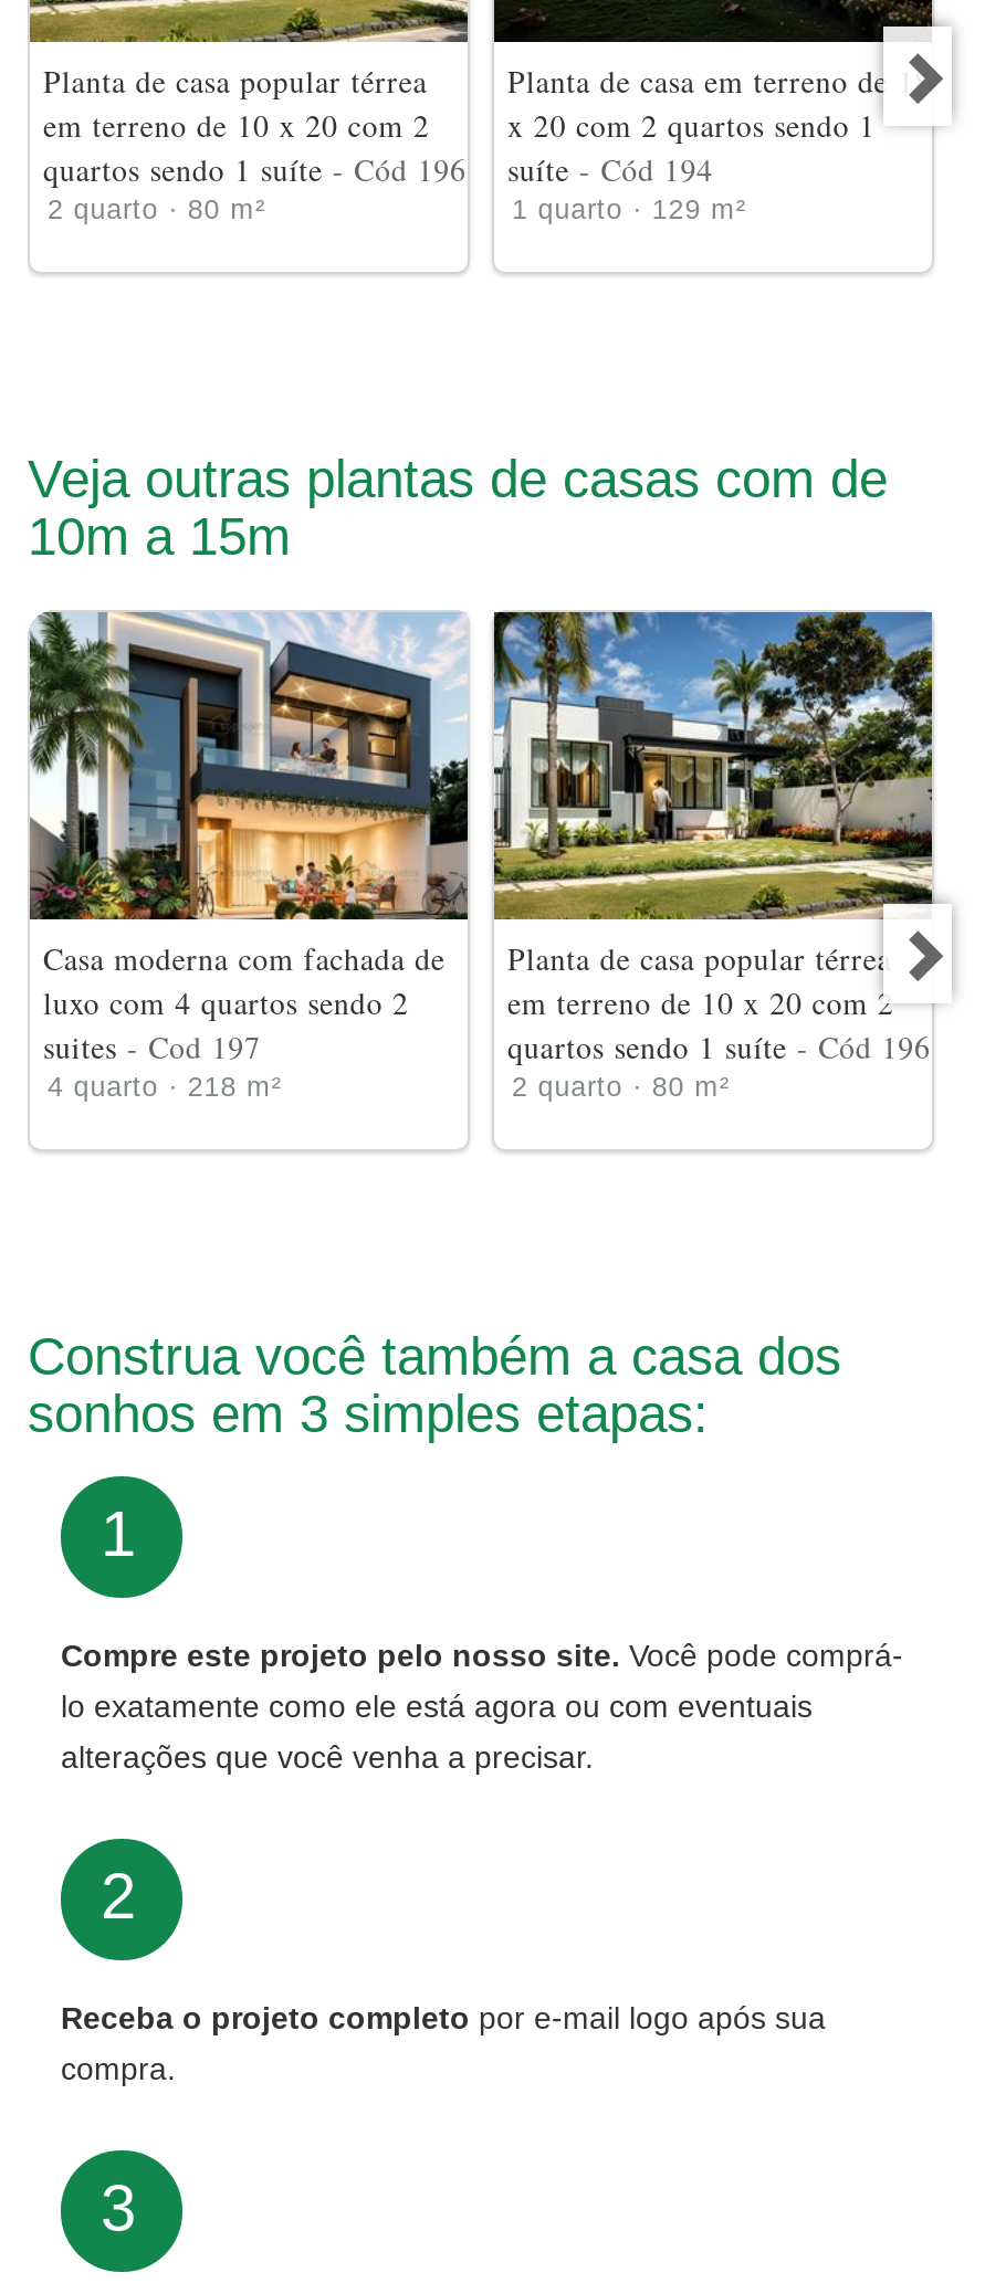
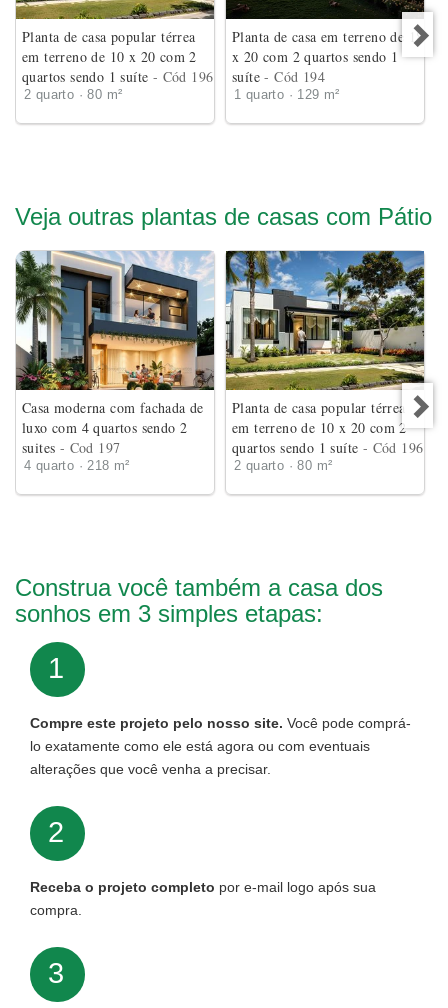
- Veja outras plantas de casas com de
- 10m a 15m
+ Veja outras plantas de casas com Pátio
